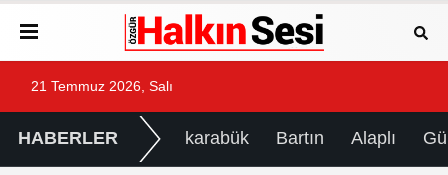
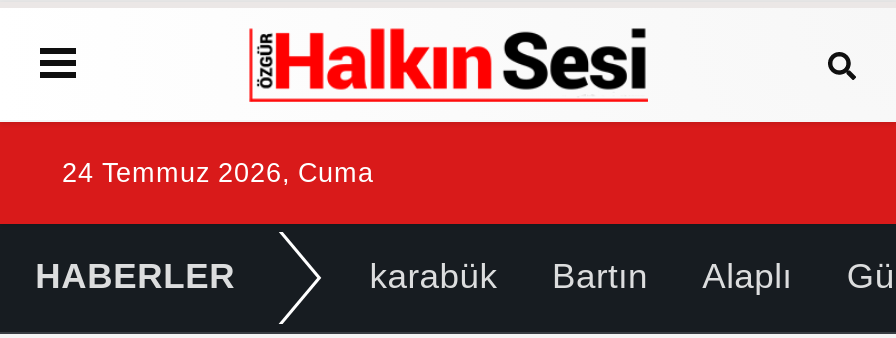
- 21 Temmuz 2026, Salı
+ 24 Temmuz 2026, Cuma
